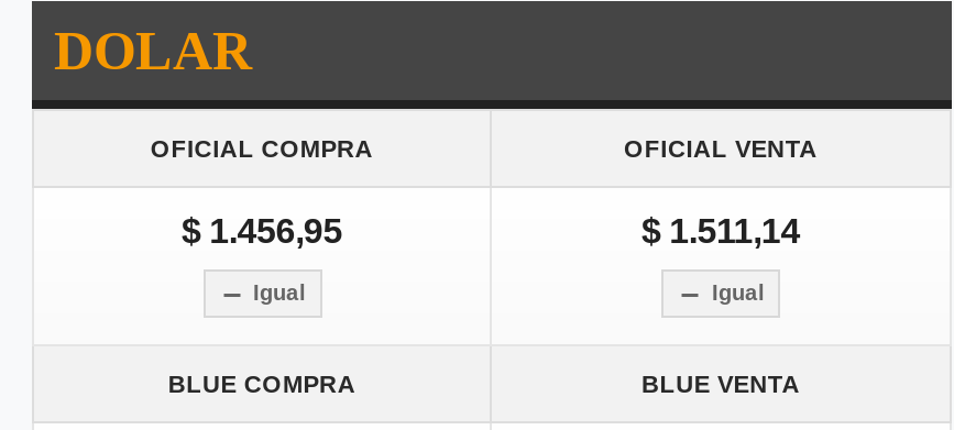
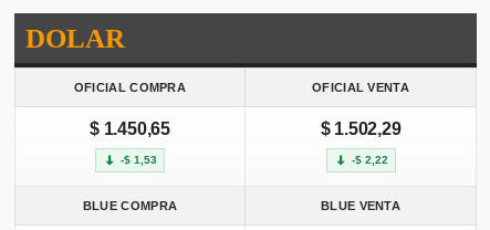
- $ 1.456,95
+ $ 1.450,65

- $ 1.511,14
+ $ 1.502,29

- Igual
+ -$ 1,53

- Igual
+ -$ 2,22
